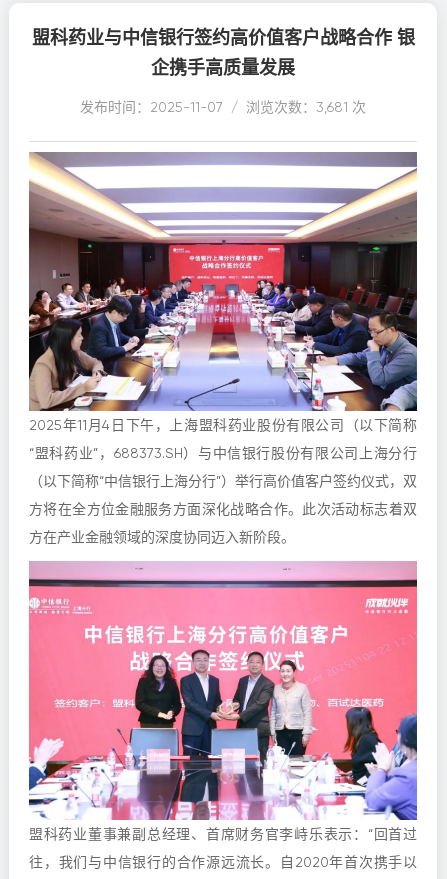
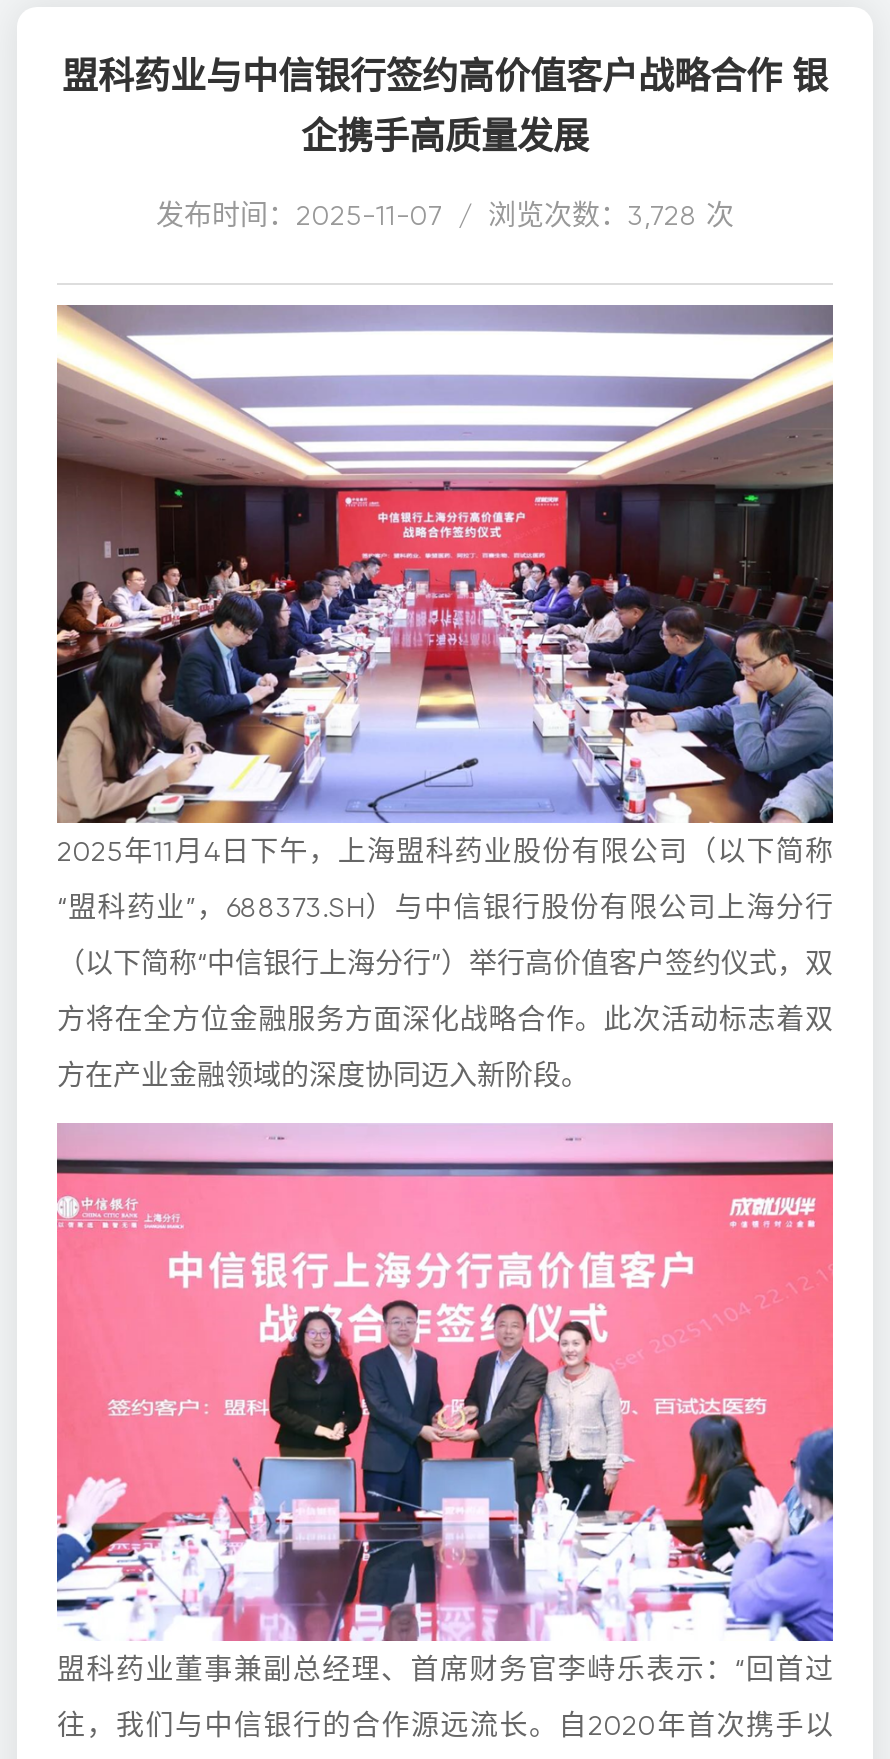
- 发布时间：2025-11-07 / 浏览次数：3,681 次
+ 发布时间：2025-11-07 / 浏览次数：3,728 次
